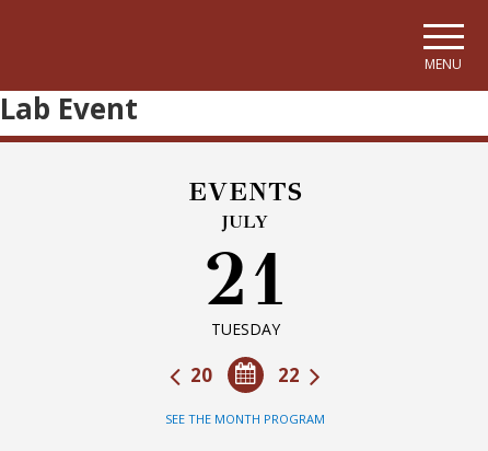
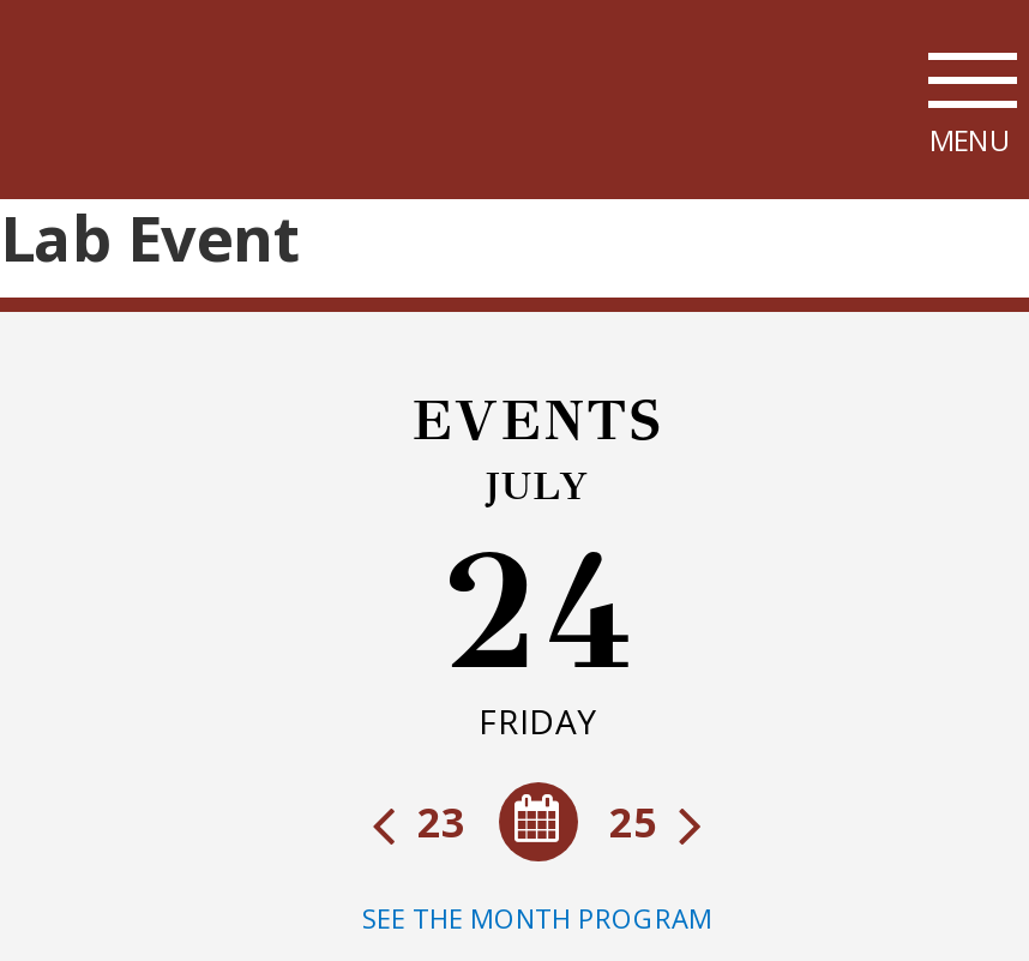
- 21
- TUESDAY
+ 24
+ FRIDAY

- 22
- 20
+ 25
+ 23
